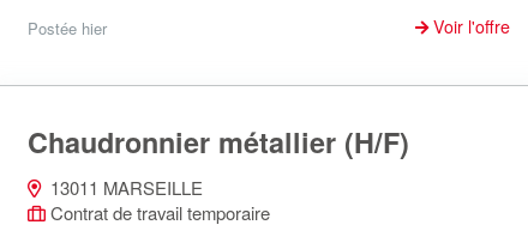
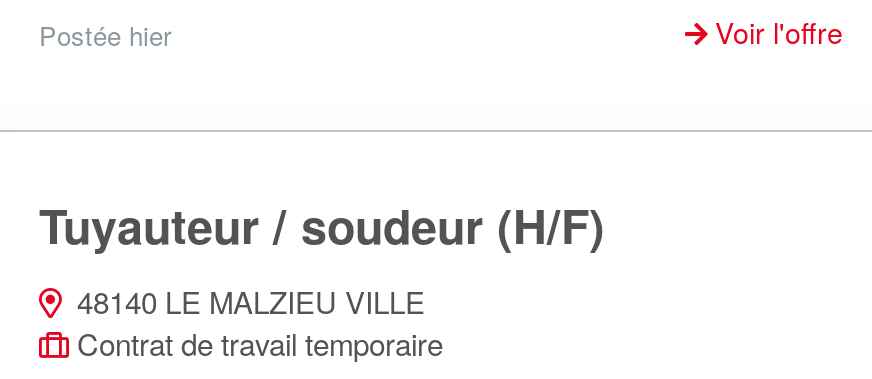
- Chaudronnier métallier (H/F)
- 13011 MARSEILLE
+ Tuyauteur / soudeur (H/F)
+ 48140 LE MALZIEU VILLE
